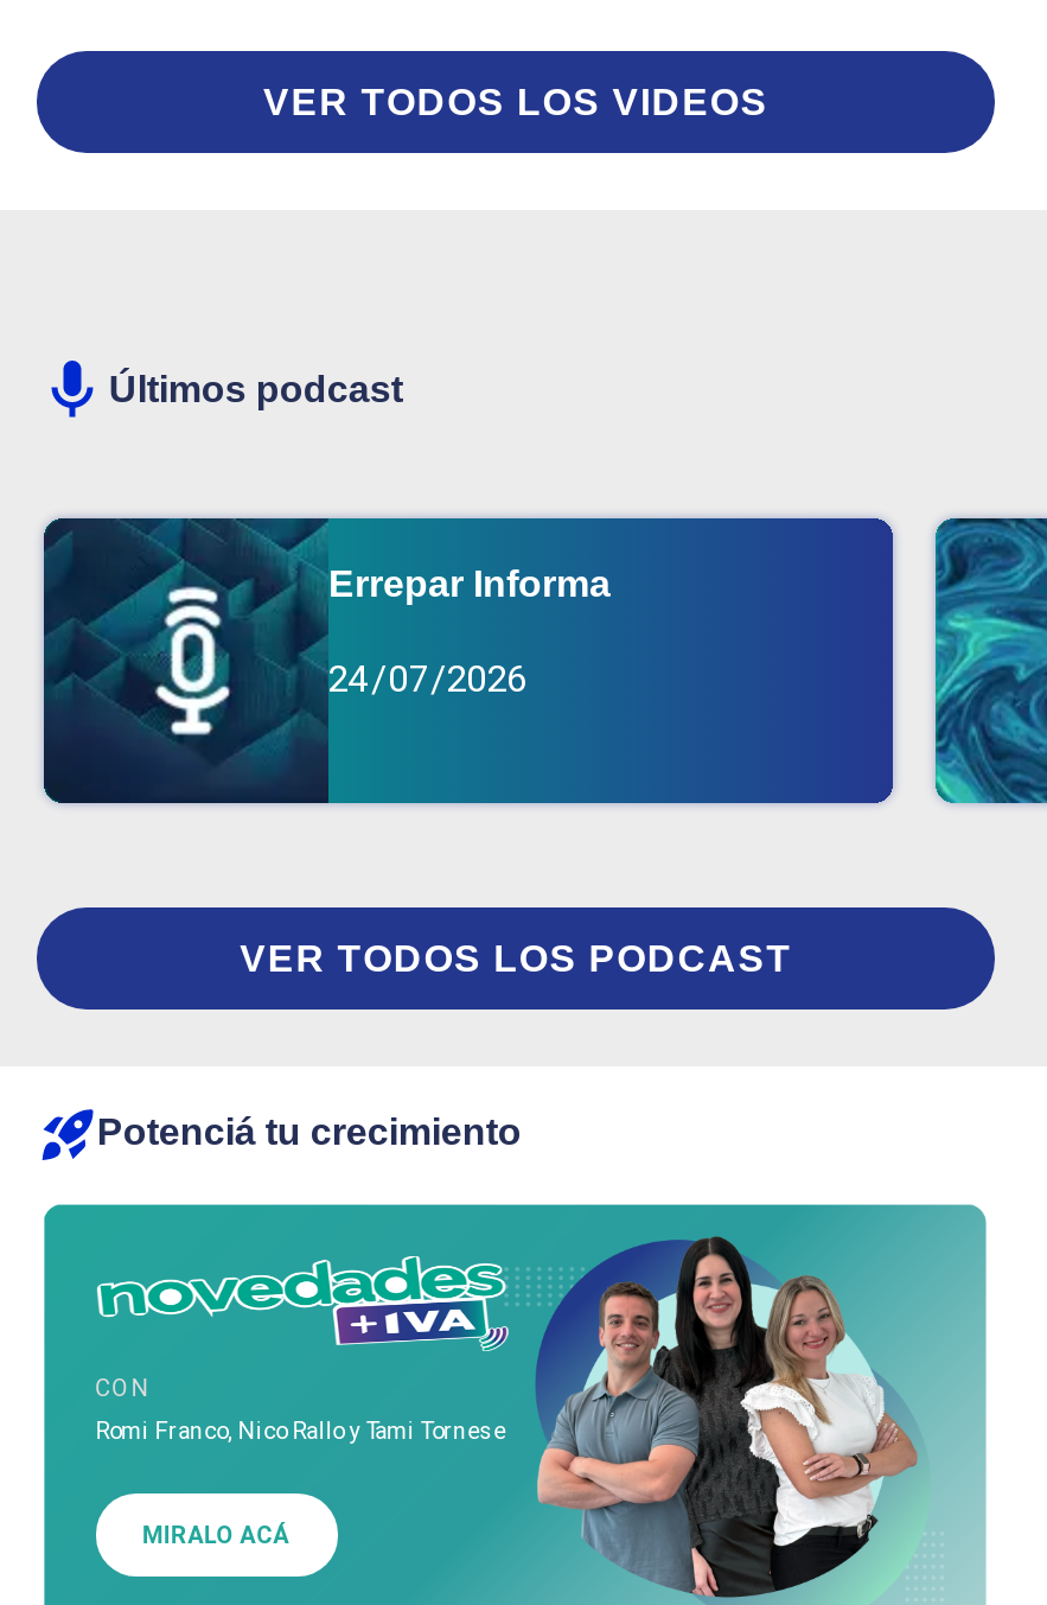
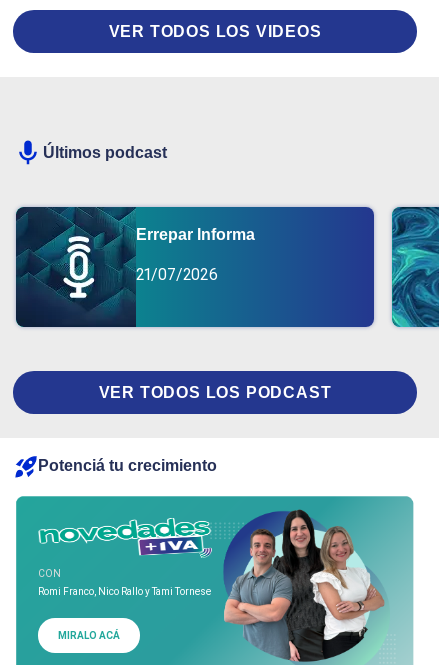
- 24/07/2026
+ 21/07/2026
